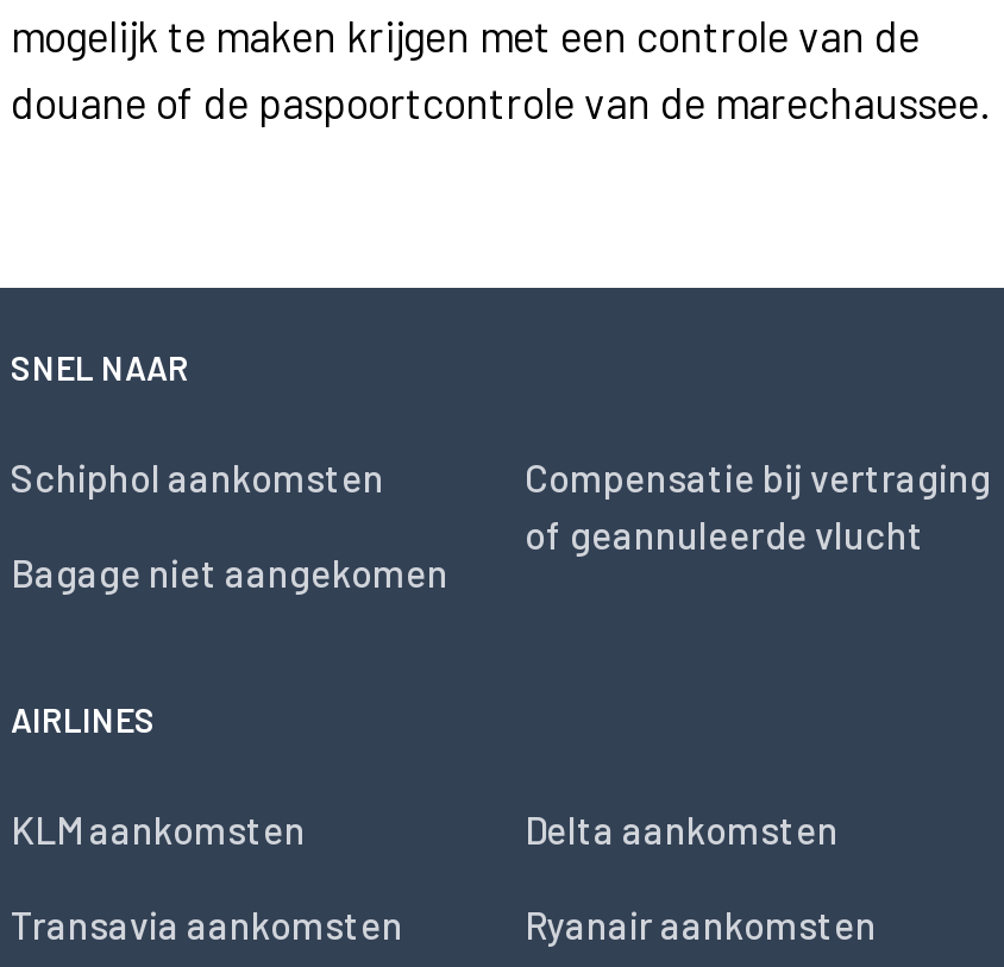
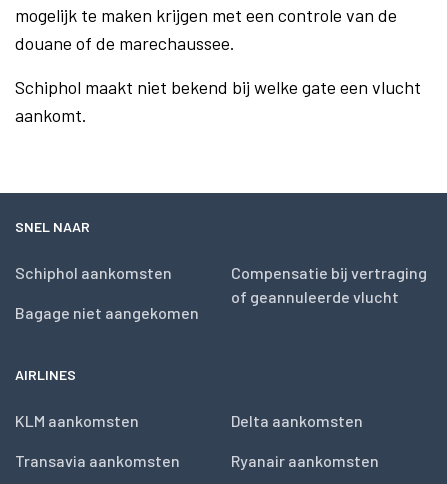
- douane of de paspoortcontrole van de marechaussee.
+ douane of de marechaussee.
+ Schiphol maakt niet bekend bij welke gate een vlucht
+ aankomt.
